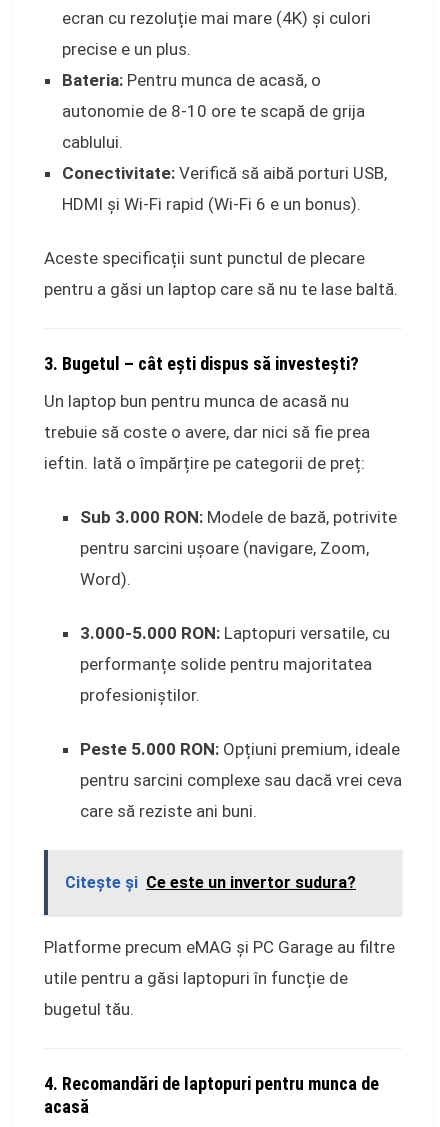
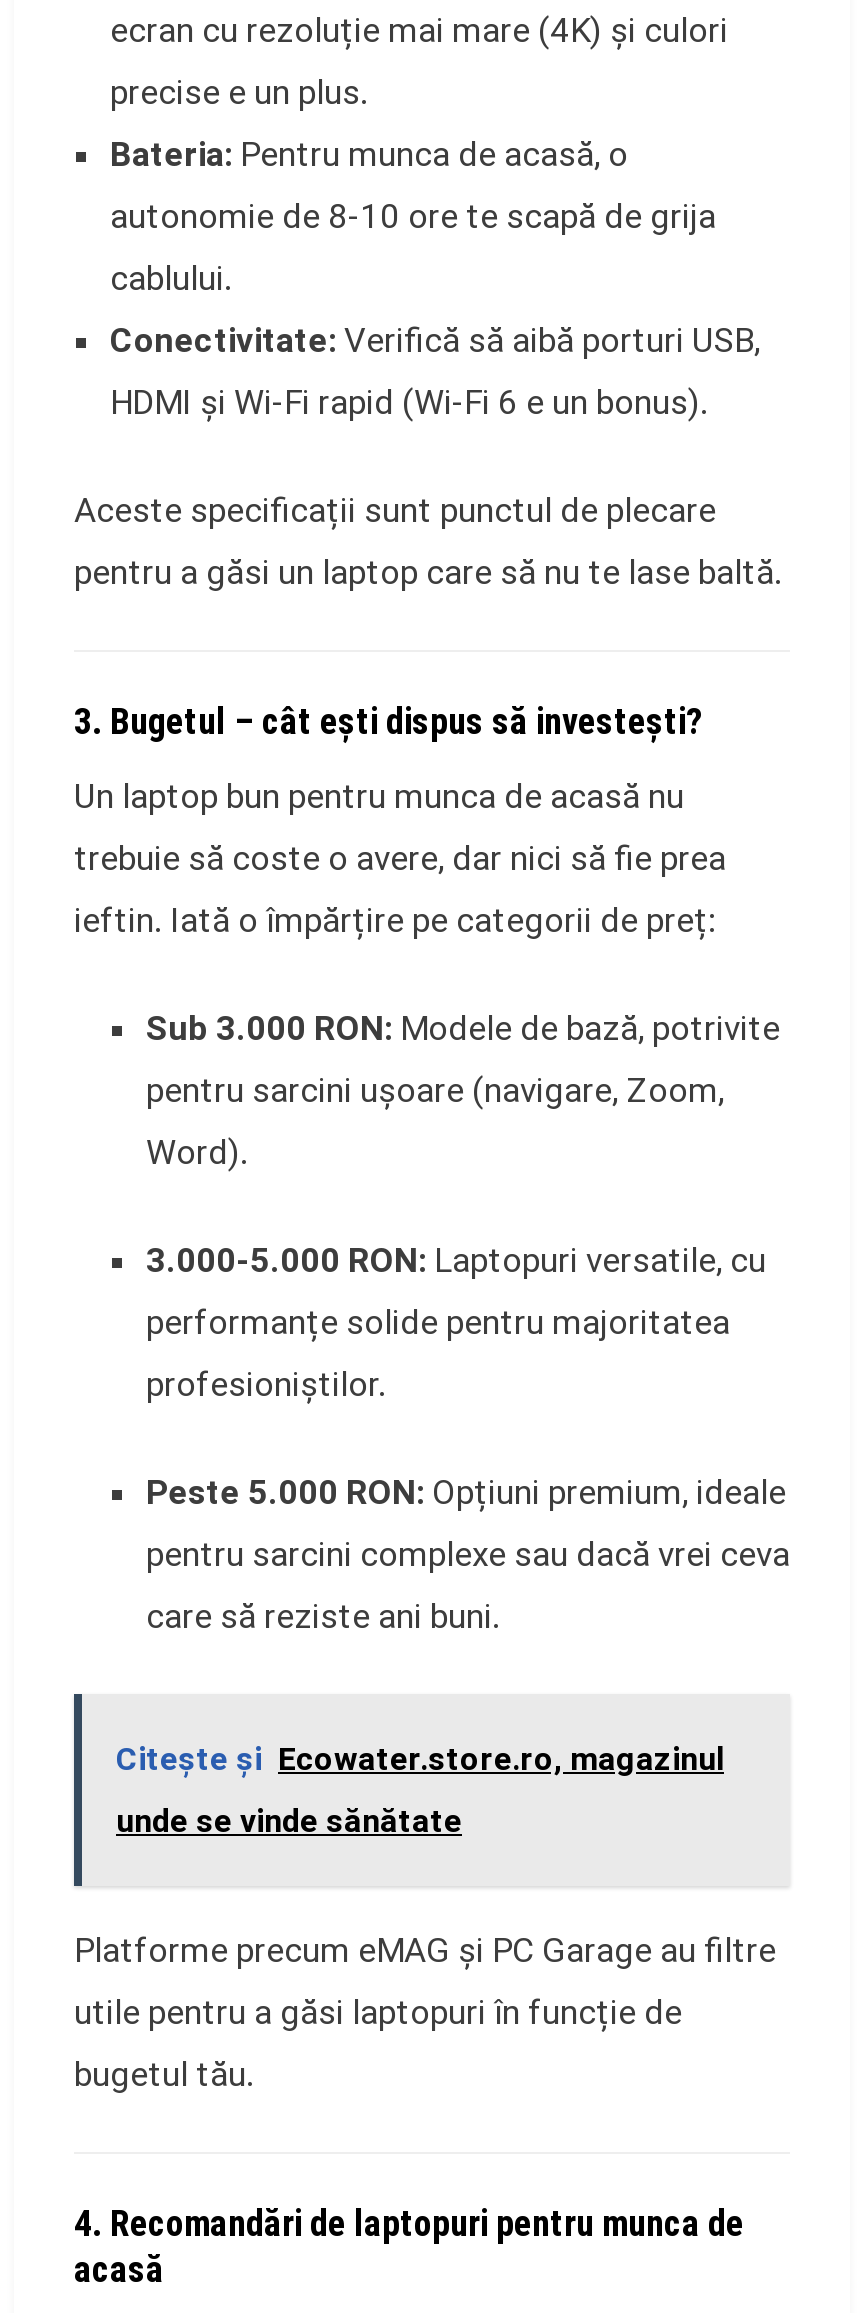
- Citeşte şi Ce este un invertor sudura?
+ Citeşte şi Ecowater.store.ro, magazinul
+ unde se vinde sănătate
